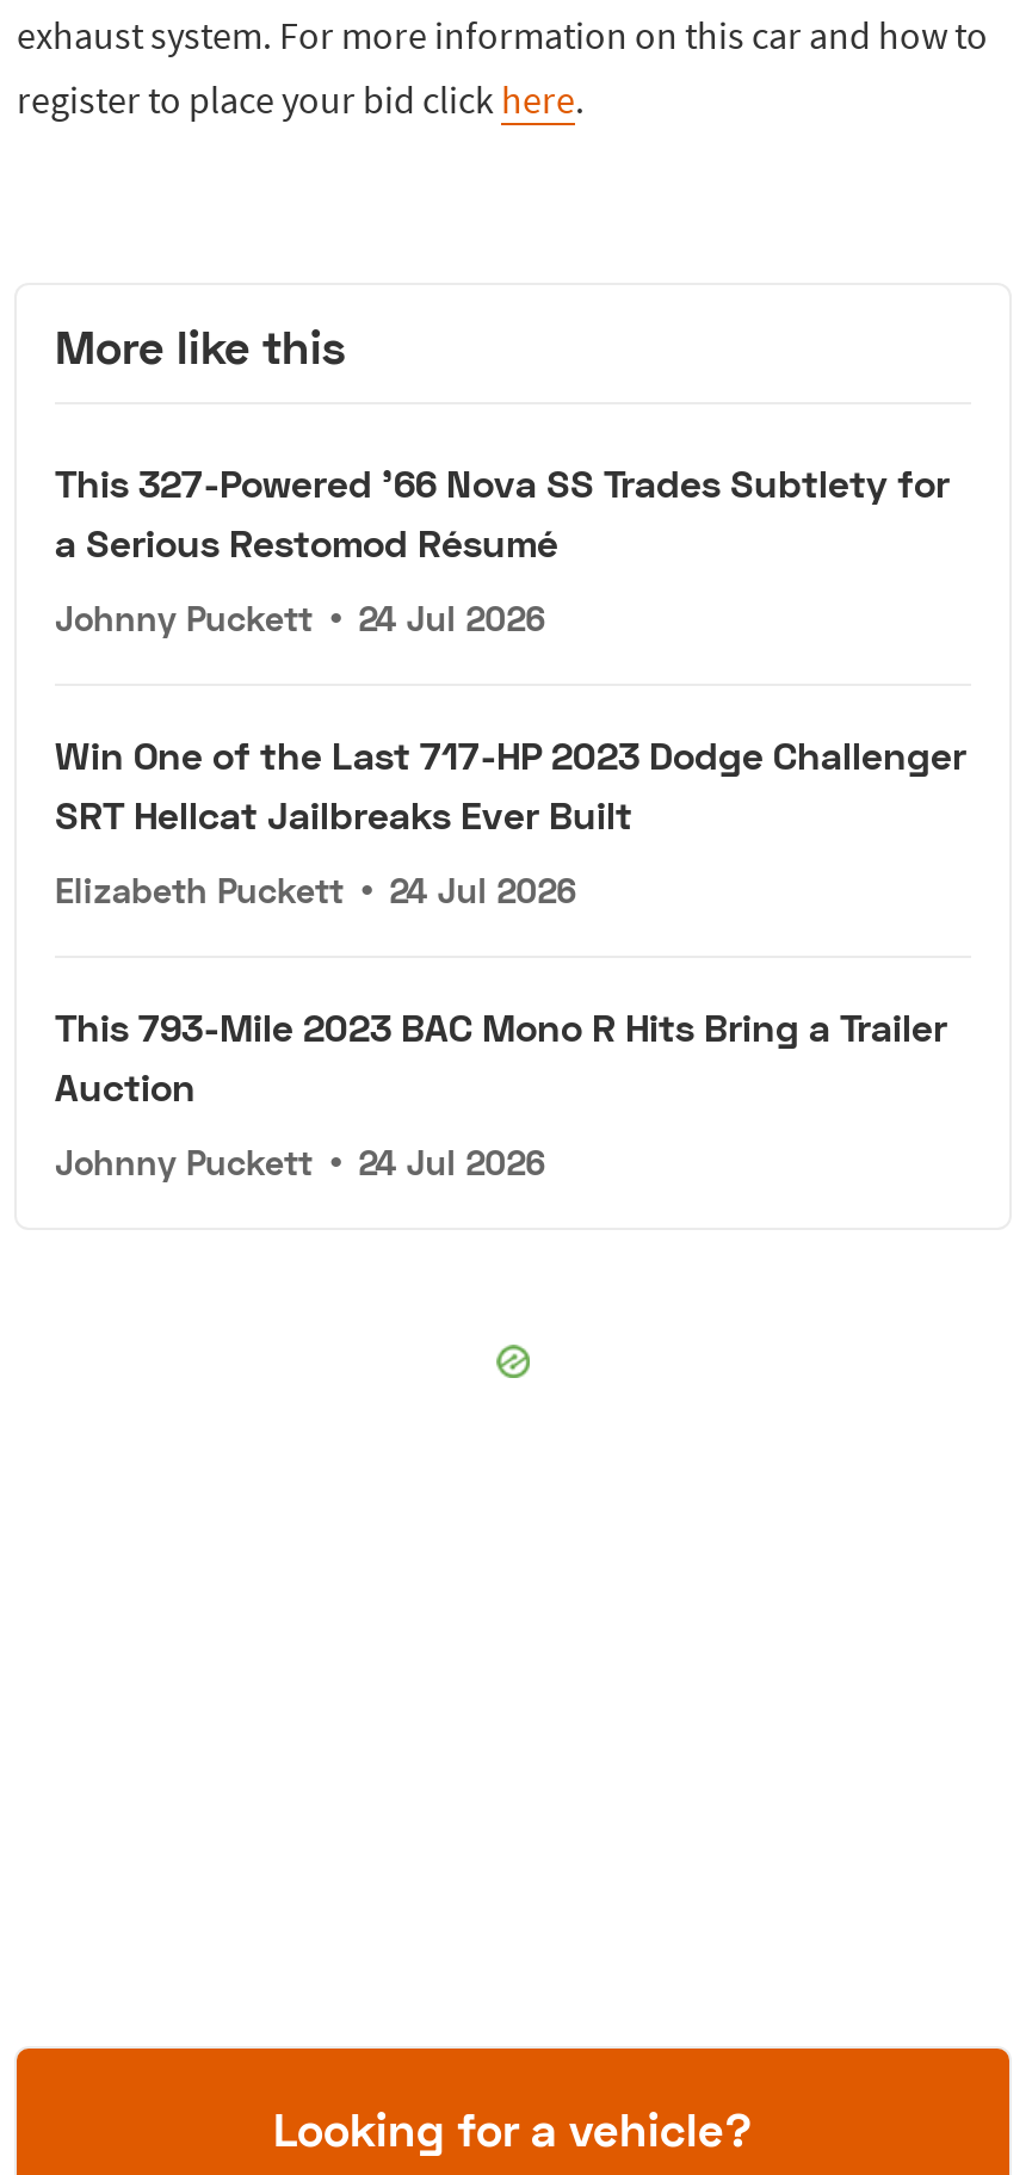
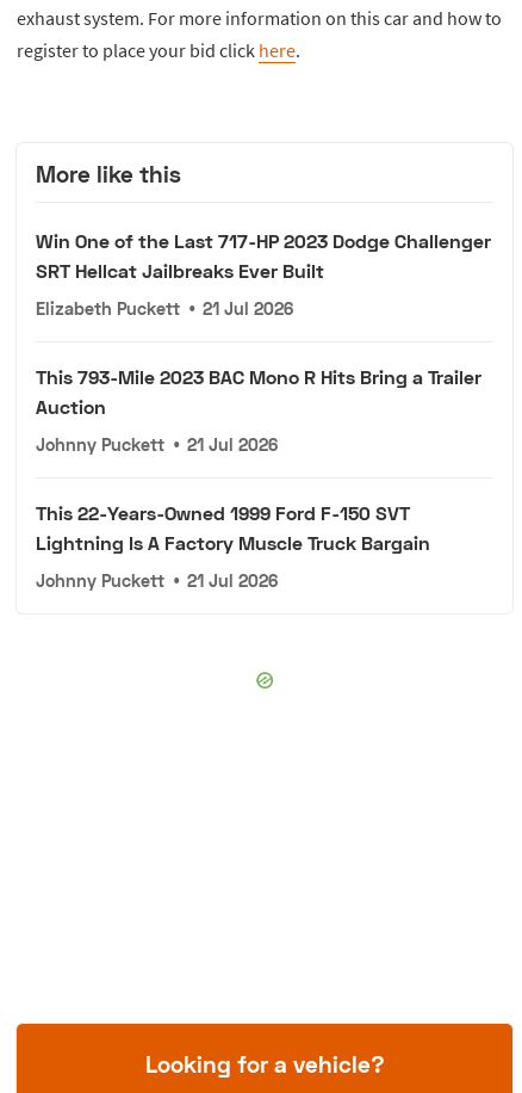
- This 327-Powered '66 Nova SS Trades Subtlety for
- a Serious Restomod Résumé
- Johnny Puckett • 24 Jul 2026

moved up: Win One of the Last 717-HP 2023 Dodge Challenger | SRT Hellcat Jailbreaks Ever Built

- Elizabeth Puckett • 24 Jul 2026
+ Elizabeth Puckett • 21 Jul 2026

moved up: This 793-Mile 2023 BAC Mono R Hits Bring a Trailer | Auction

- Johnny Puckett • 24 Jul 2026
+ Johnny Puckett • 21 Jul 2026
+ This 22-Years-Owned 1999 Ford F-150 SVT
+ Lightning Is A Factory Muscle Truck Bargain
+ Johnny Puckett • 21 Jul 2026
